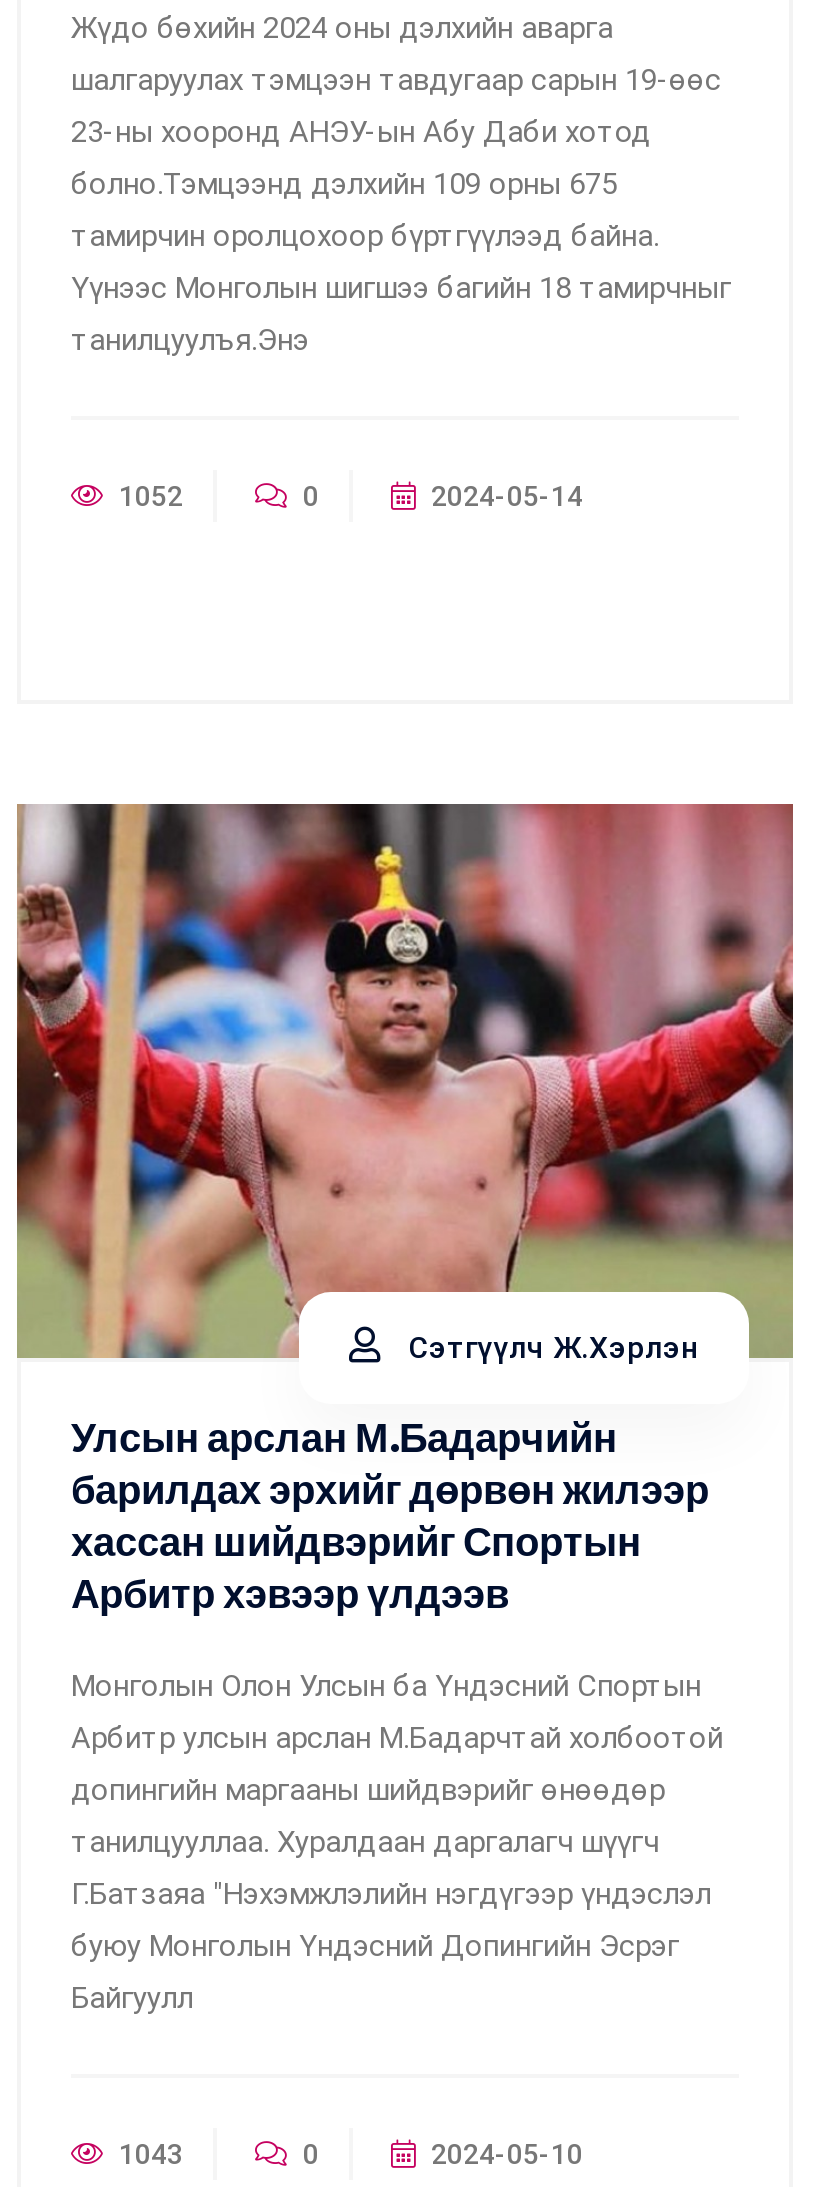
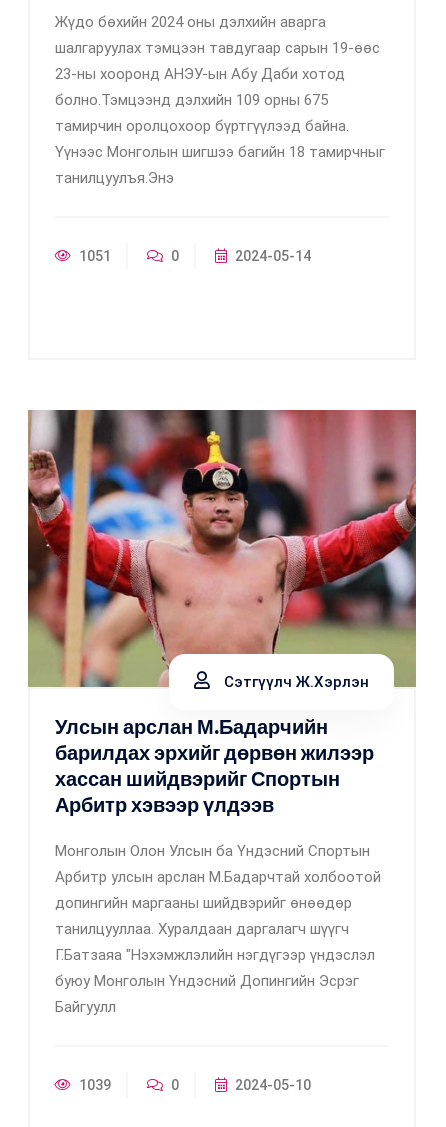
- 1052
+ 1051

- 1043
+ 1039
